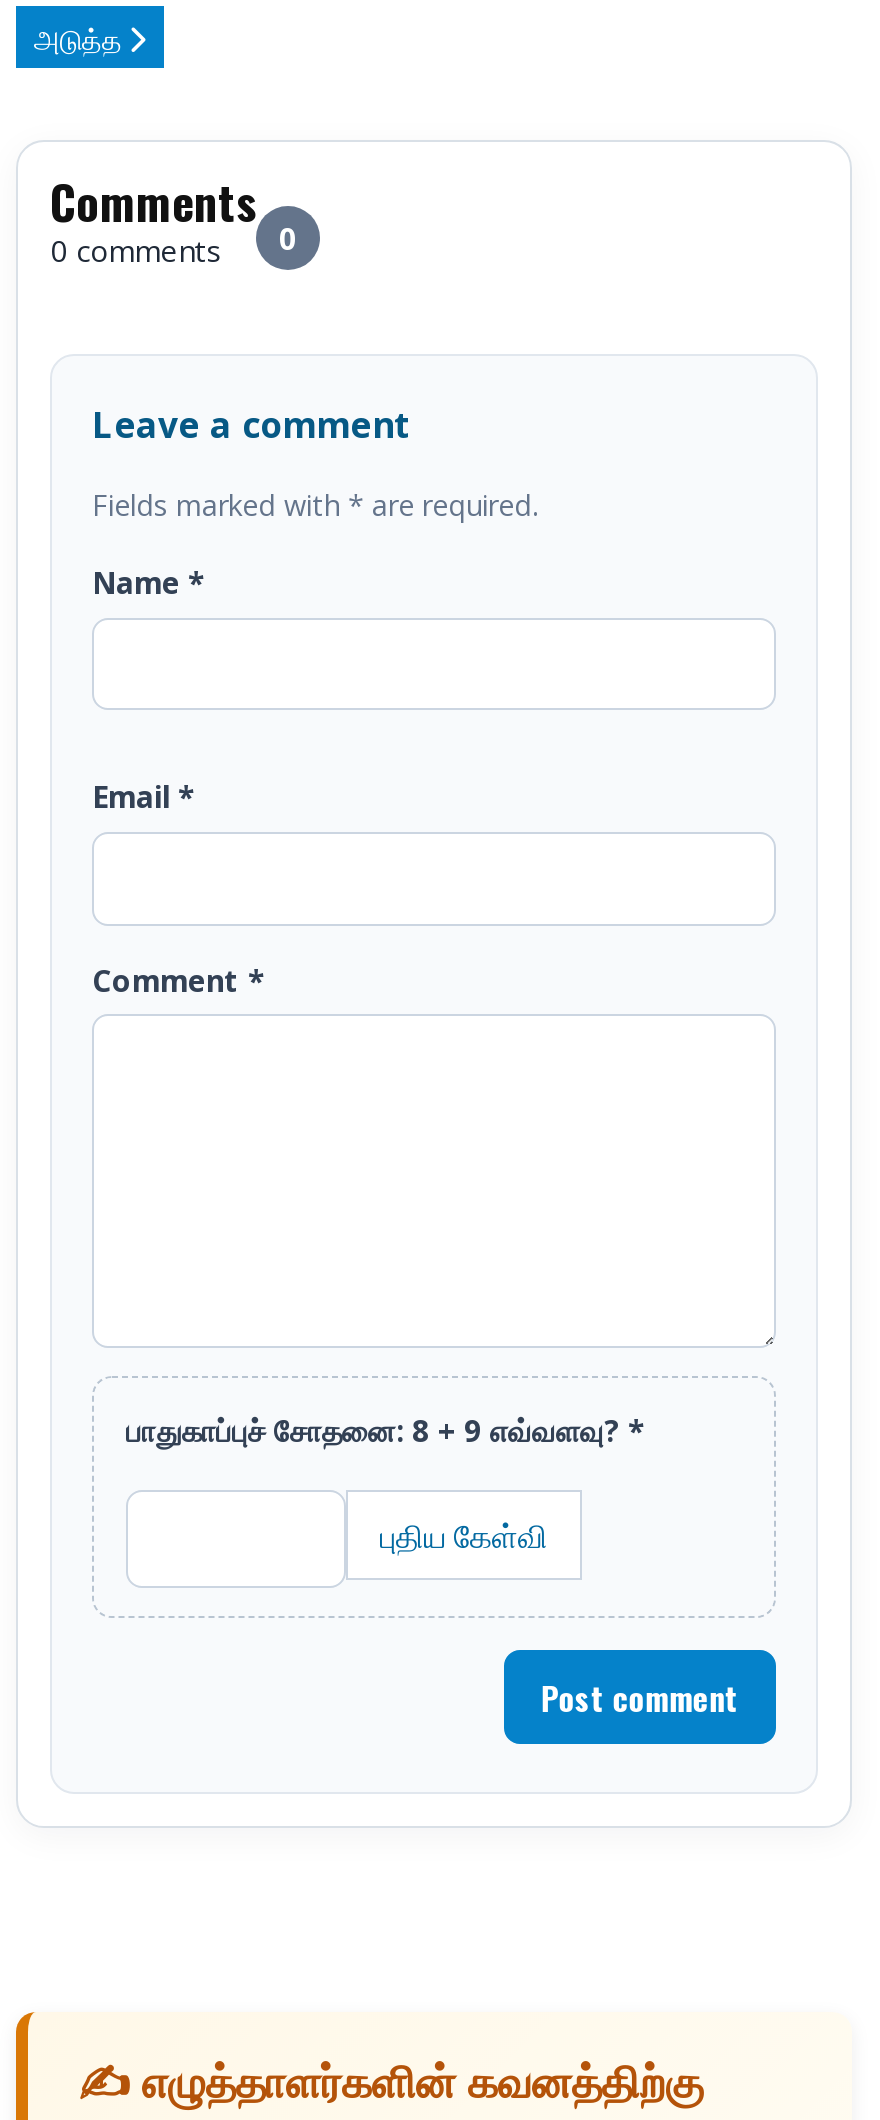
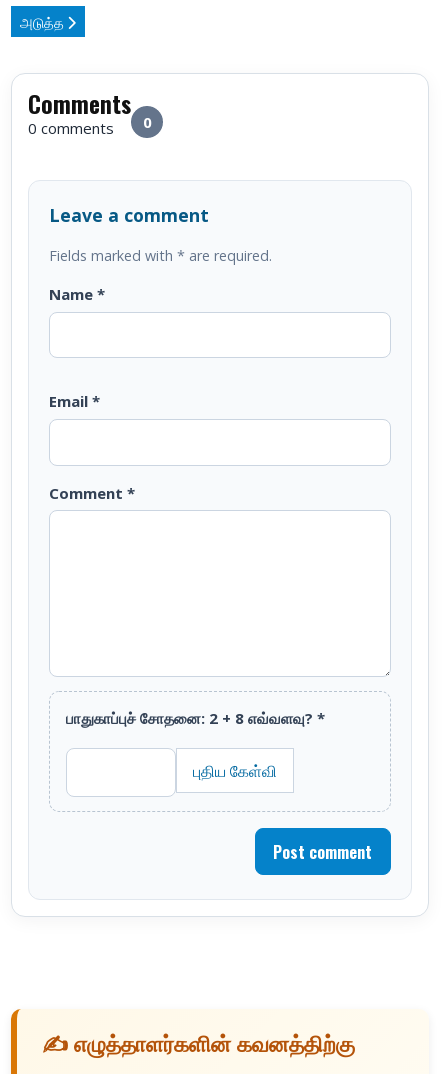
- பாதுகாப்புச் சோதனை: 8 + 9 எவ்வளவு? *
+ பாதுகாப்புச் சோதனை: 2 + 8 எவ்வளவு? *
